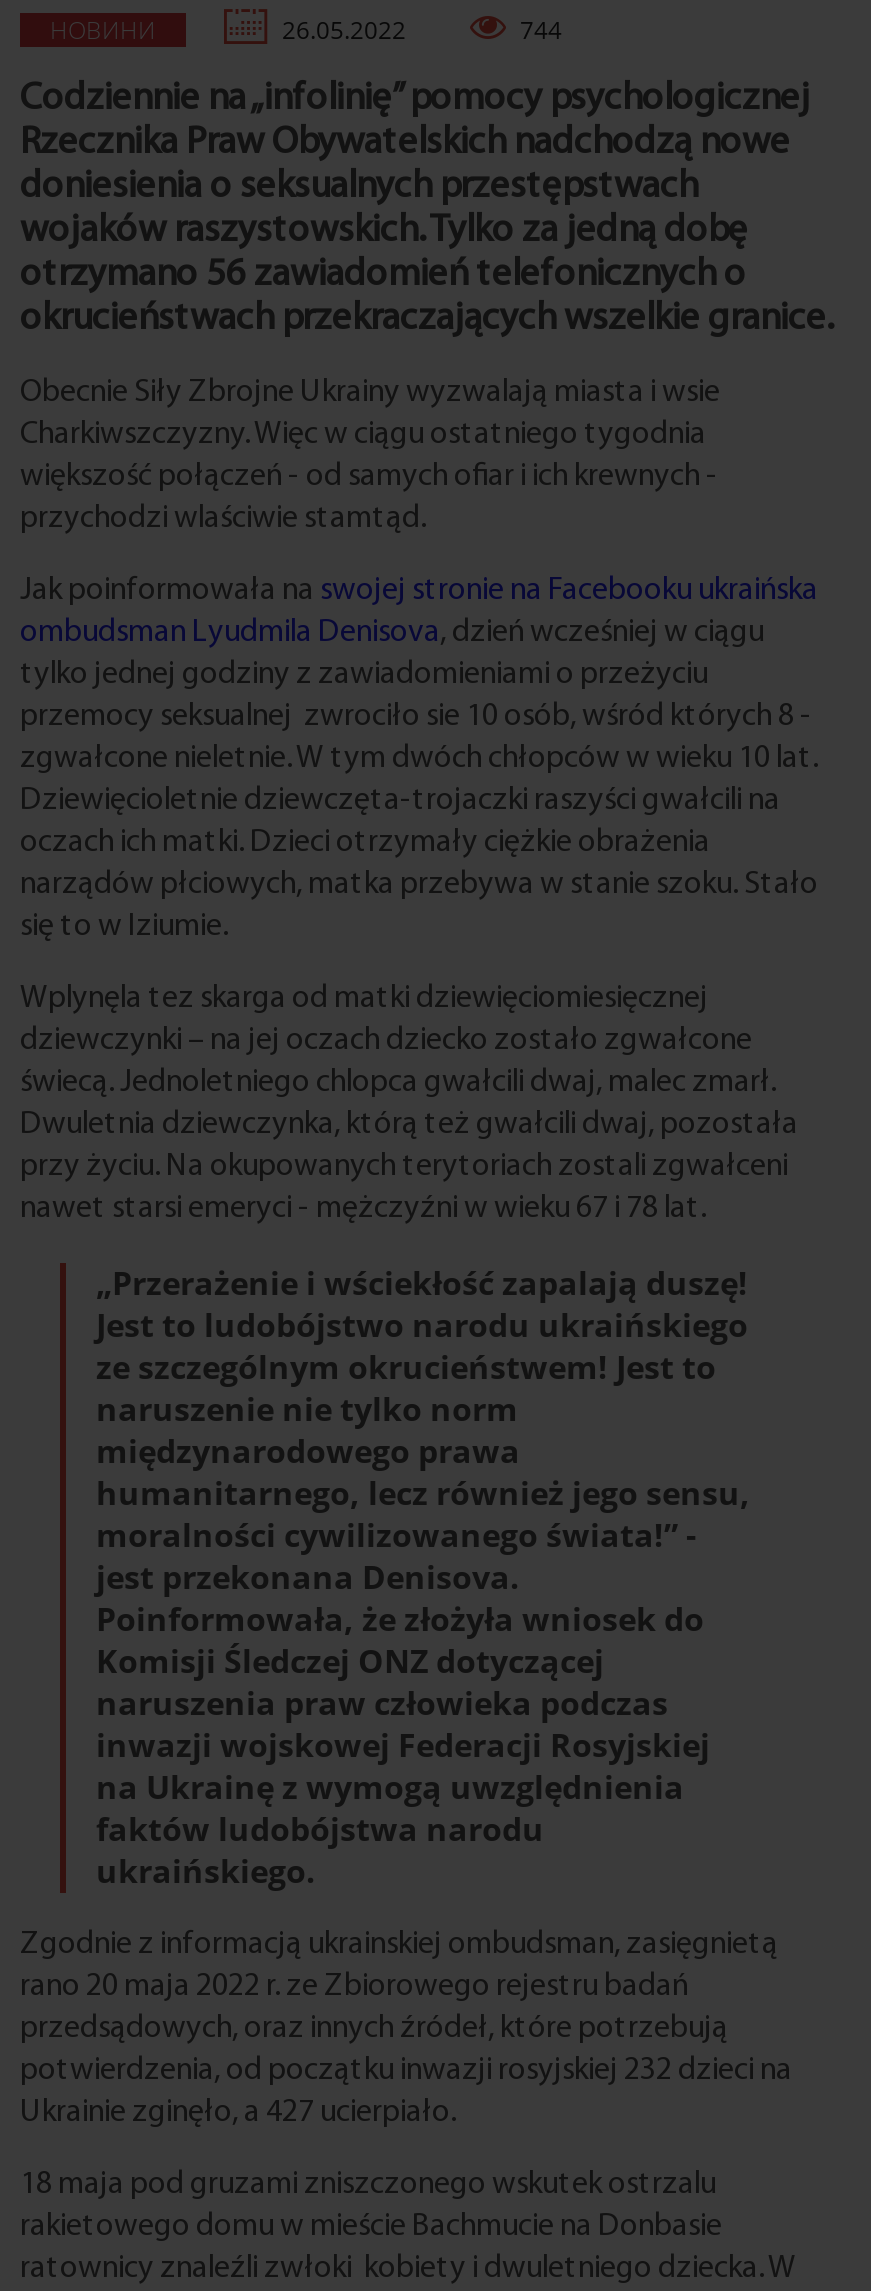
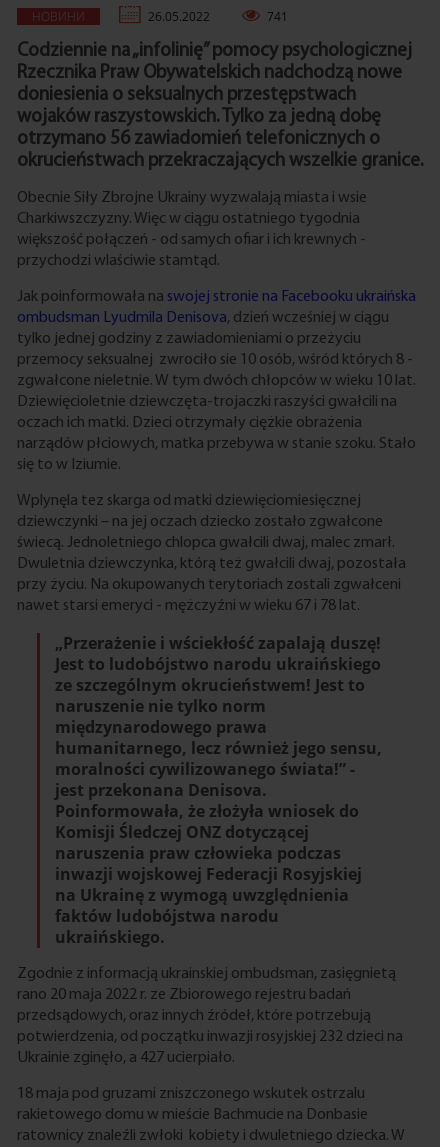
- 744
+ 741
